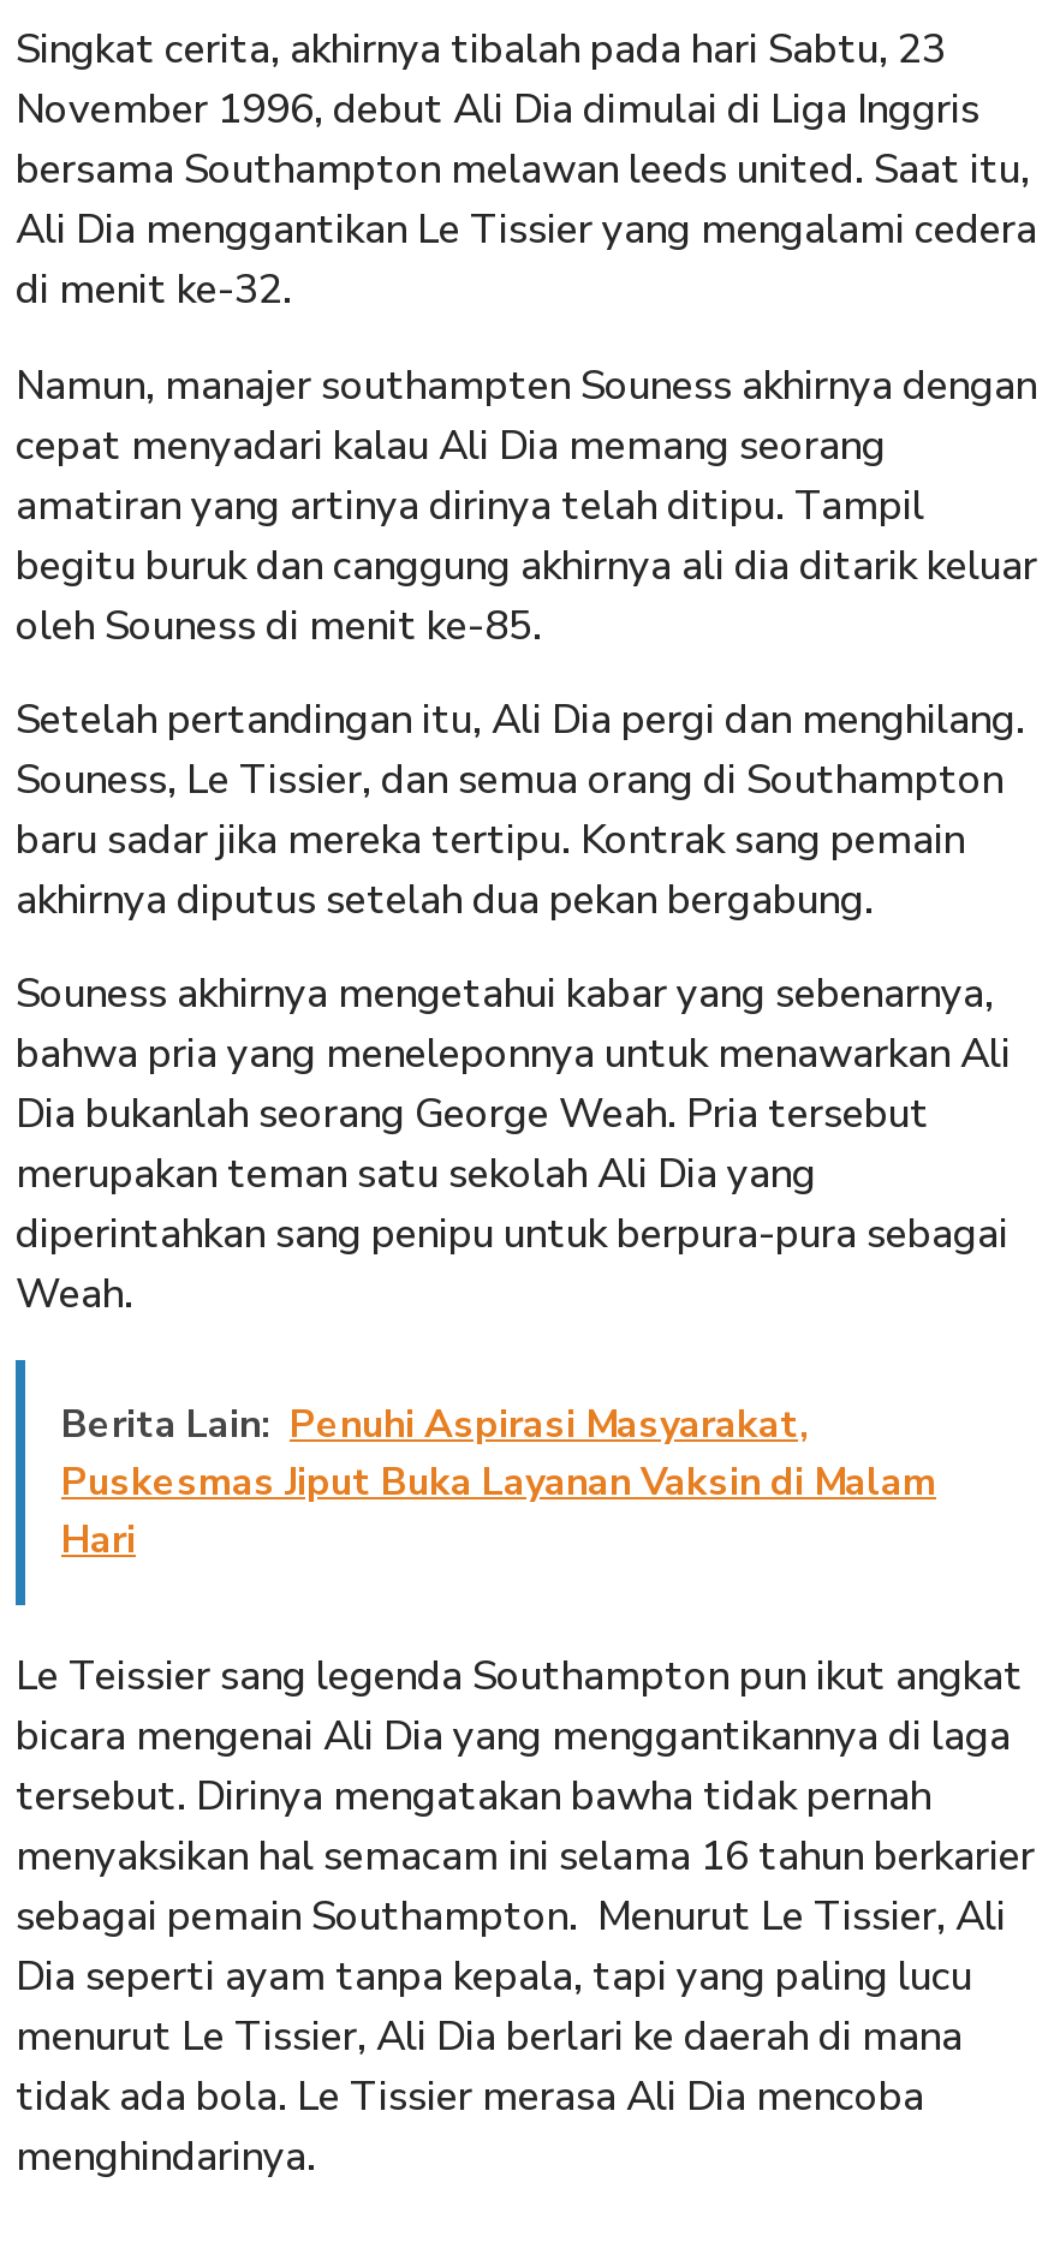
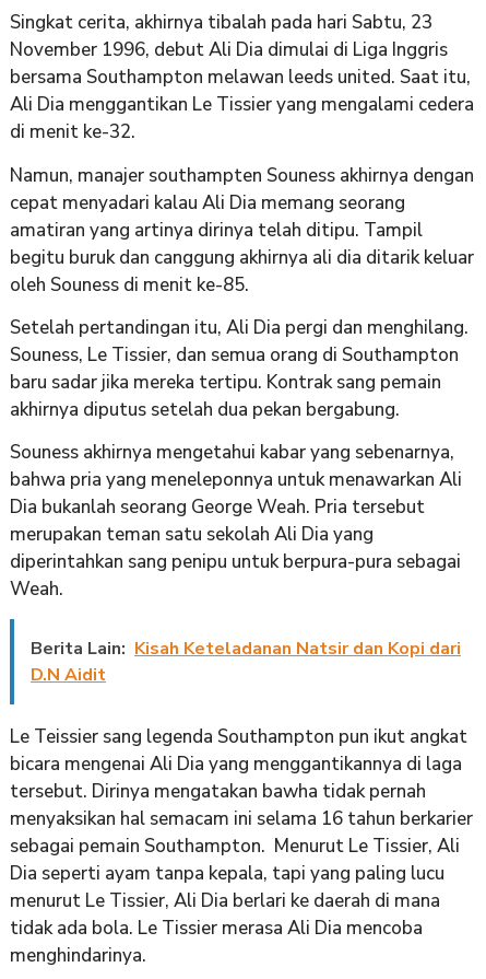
- Berita Lain: Penuhi Aspirasi Masyarakat,
- Puskesmas Jiput Buka Layanan Vaksin di Malam
- Hari
+ Berita Lain: Kisah Keteladanan Natsir dan Kopi dari
+ D.N Aidit
